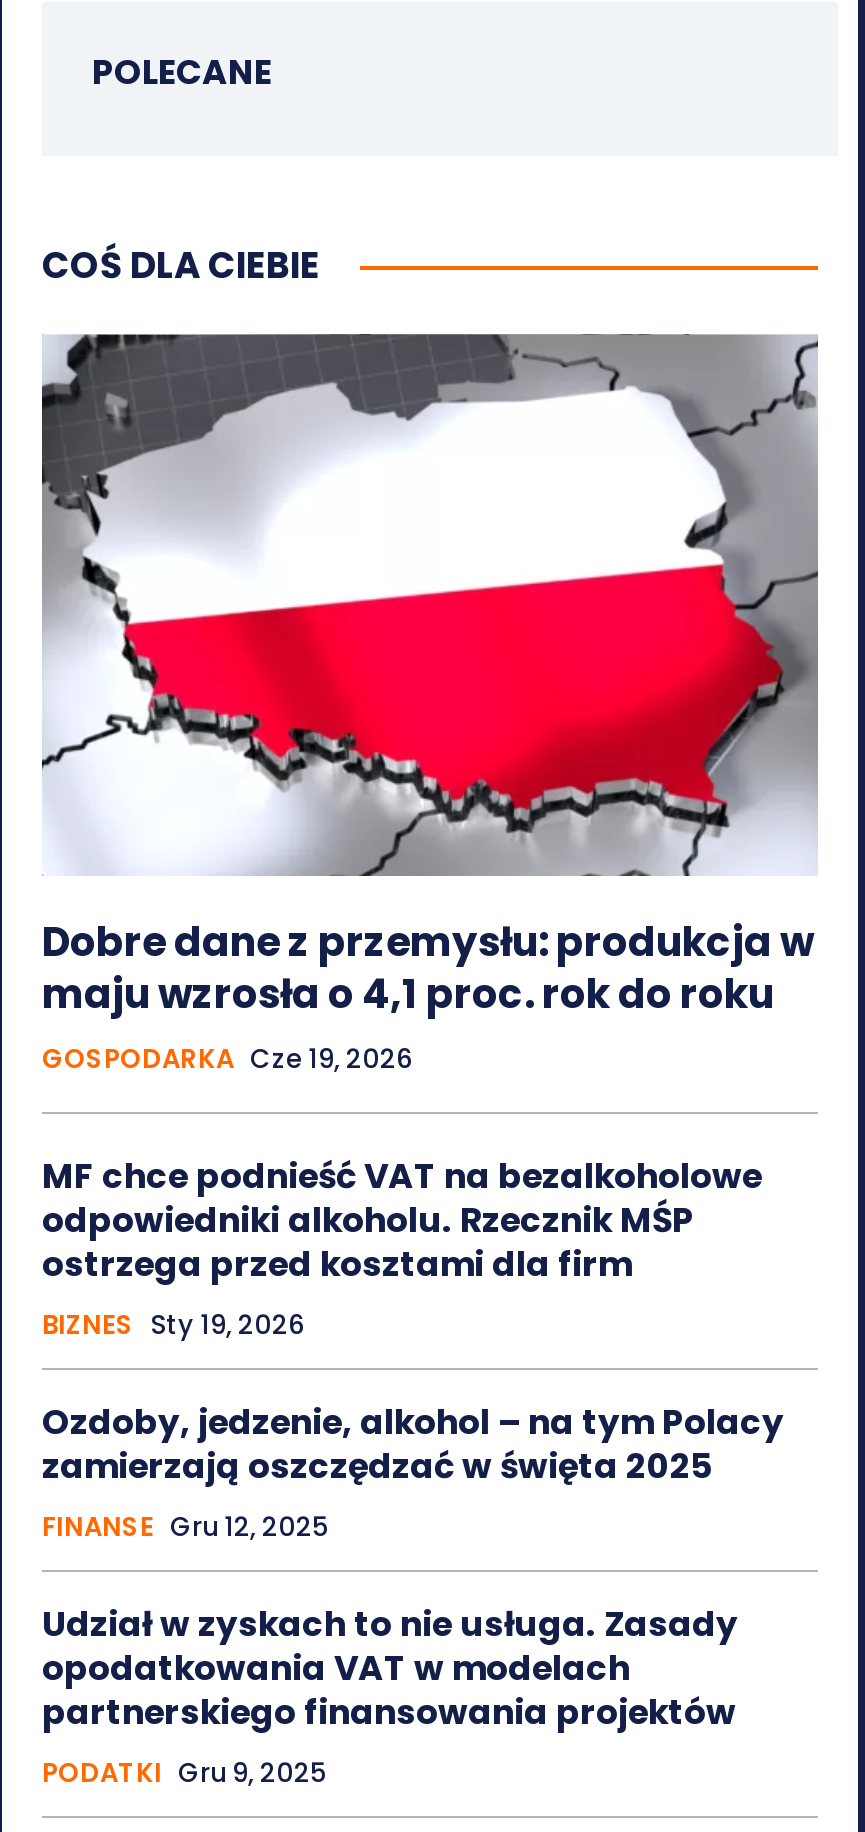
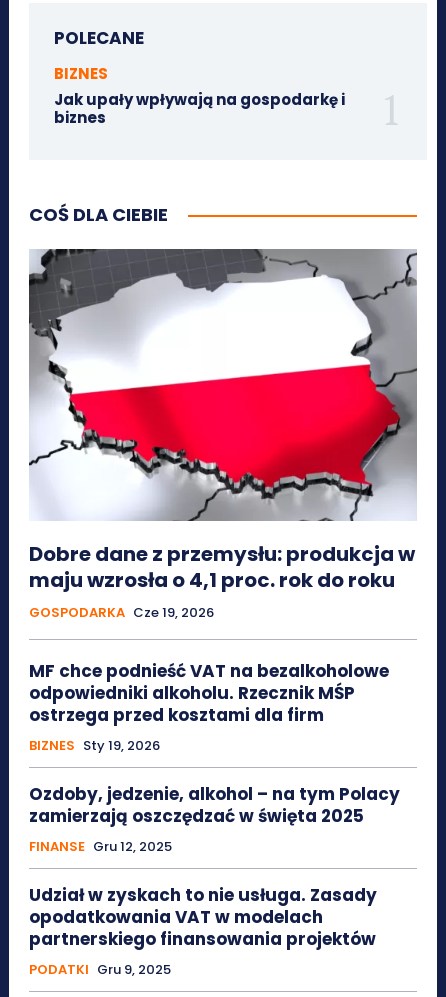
+ BIZNES
+ Jak upały wpływają na gospodarkę i
+ biznes
